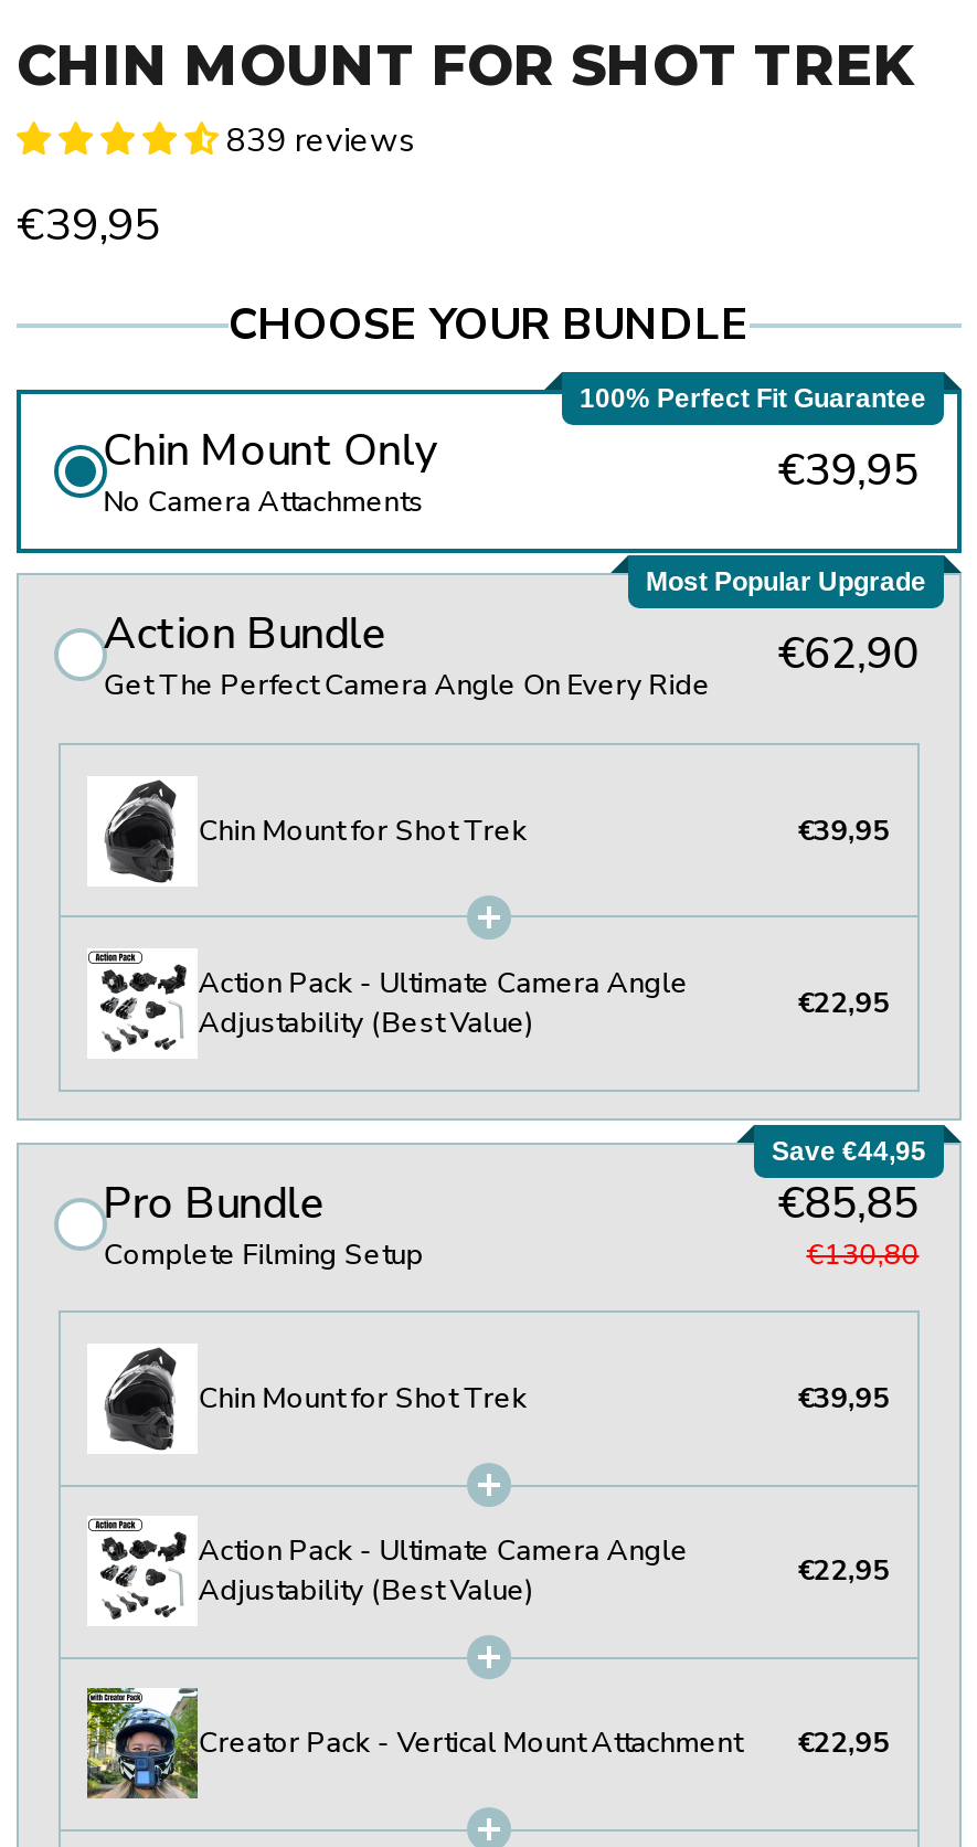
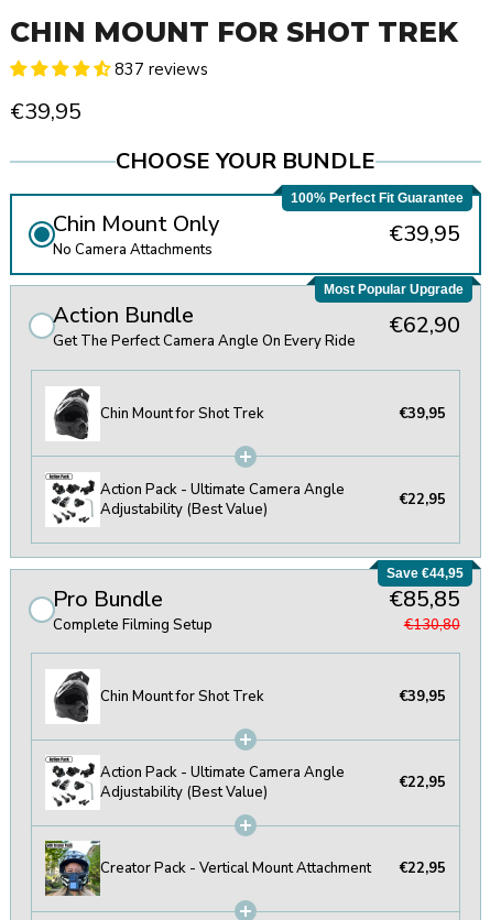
- 839 reviews
+ 837 reviews
